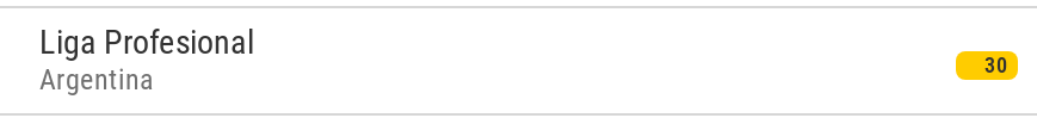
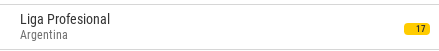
- 30
+ 17
